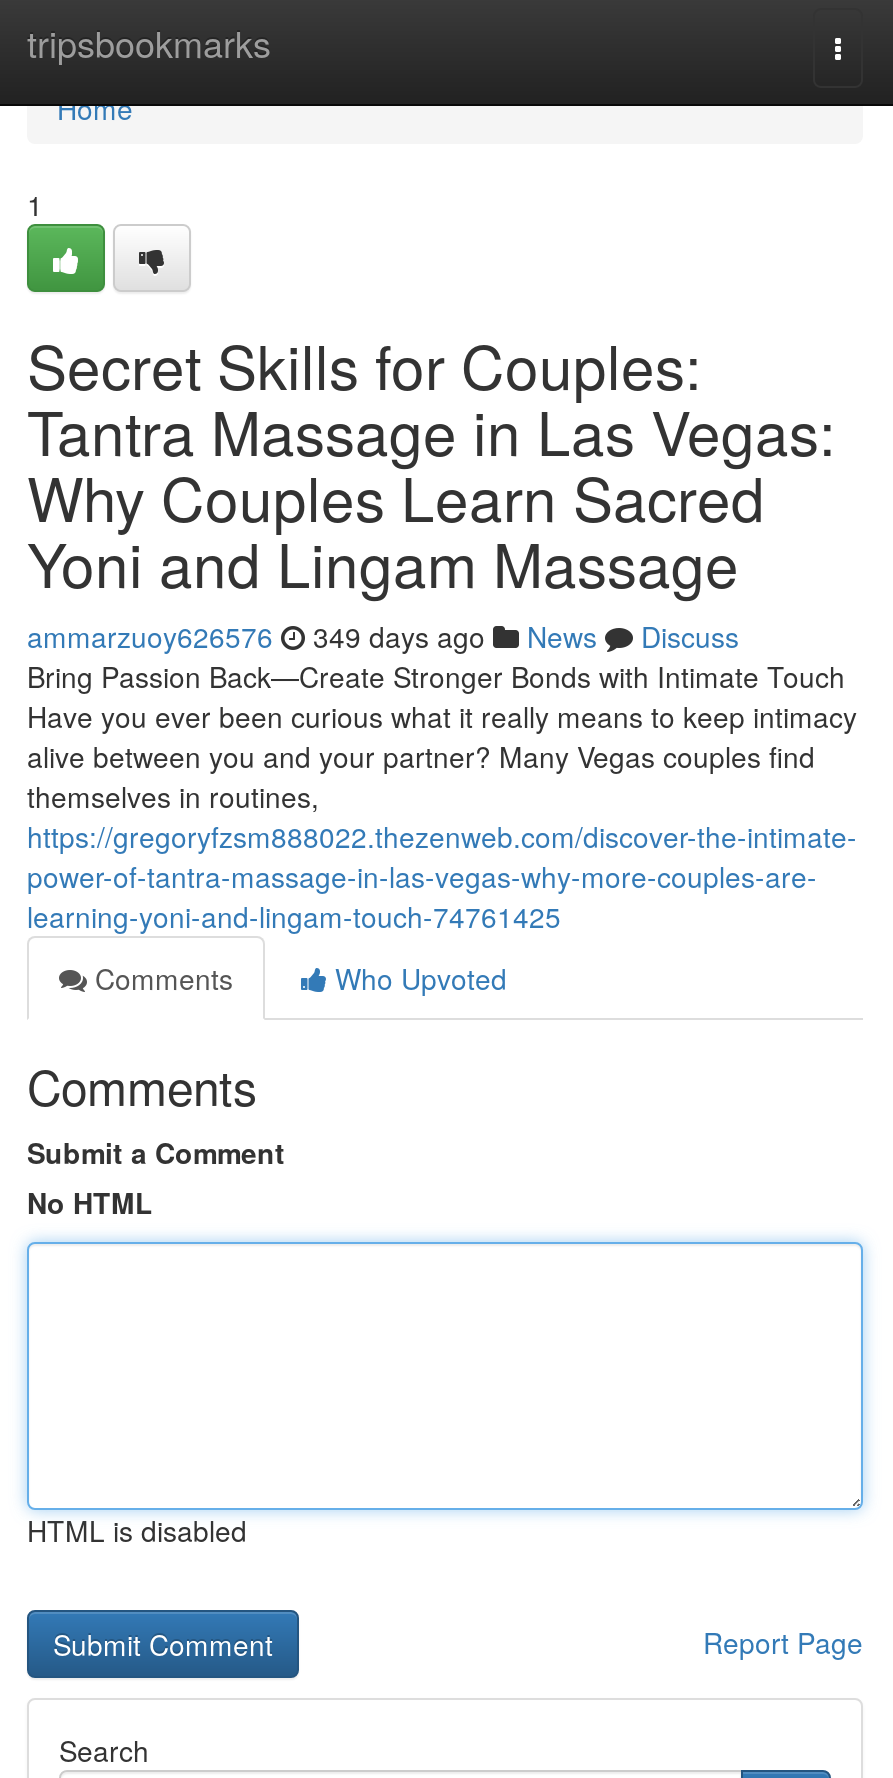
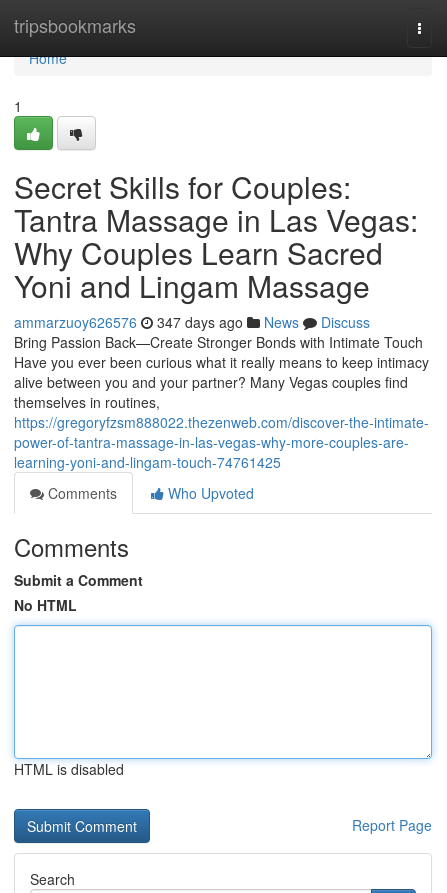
- ammarzuoy626576 349 days ago News Discuss
+ ammarzuoy626576 347 days ago News Discuss
